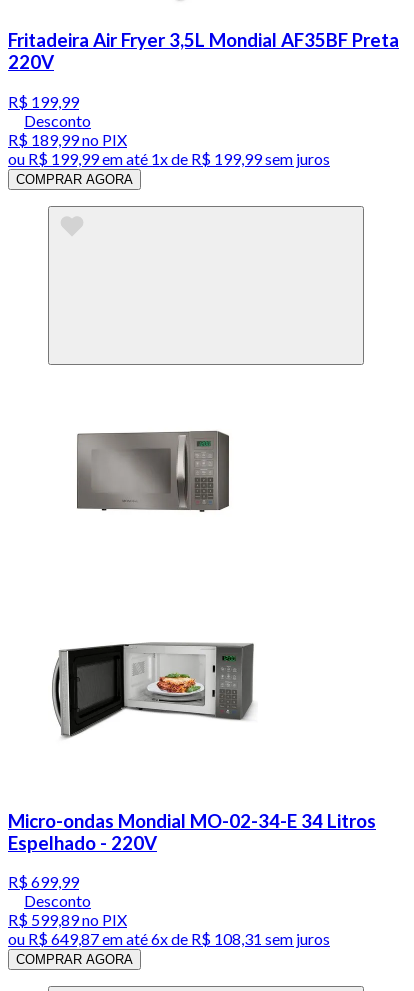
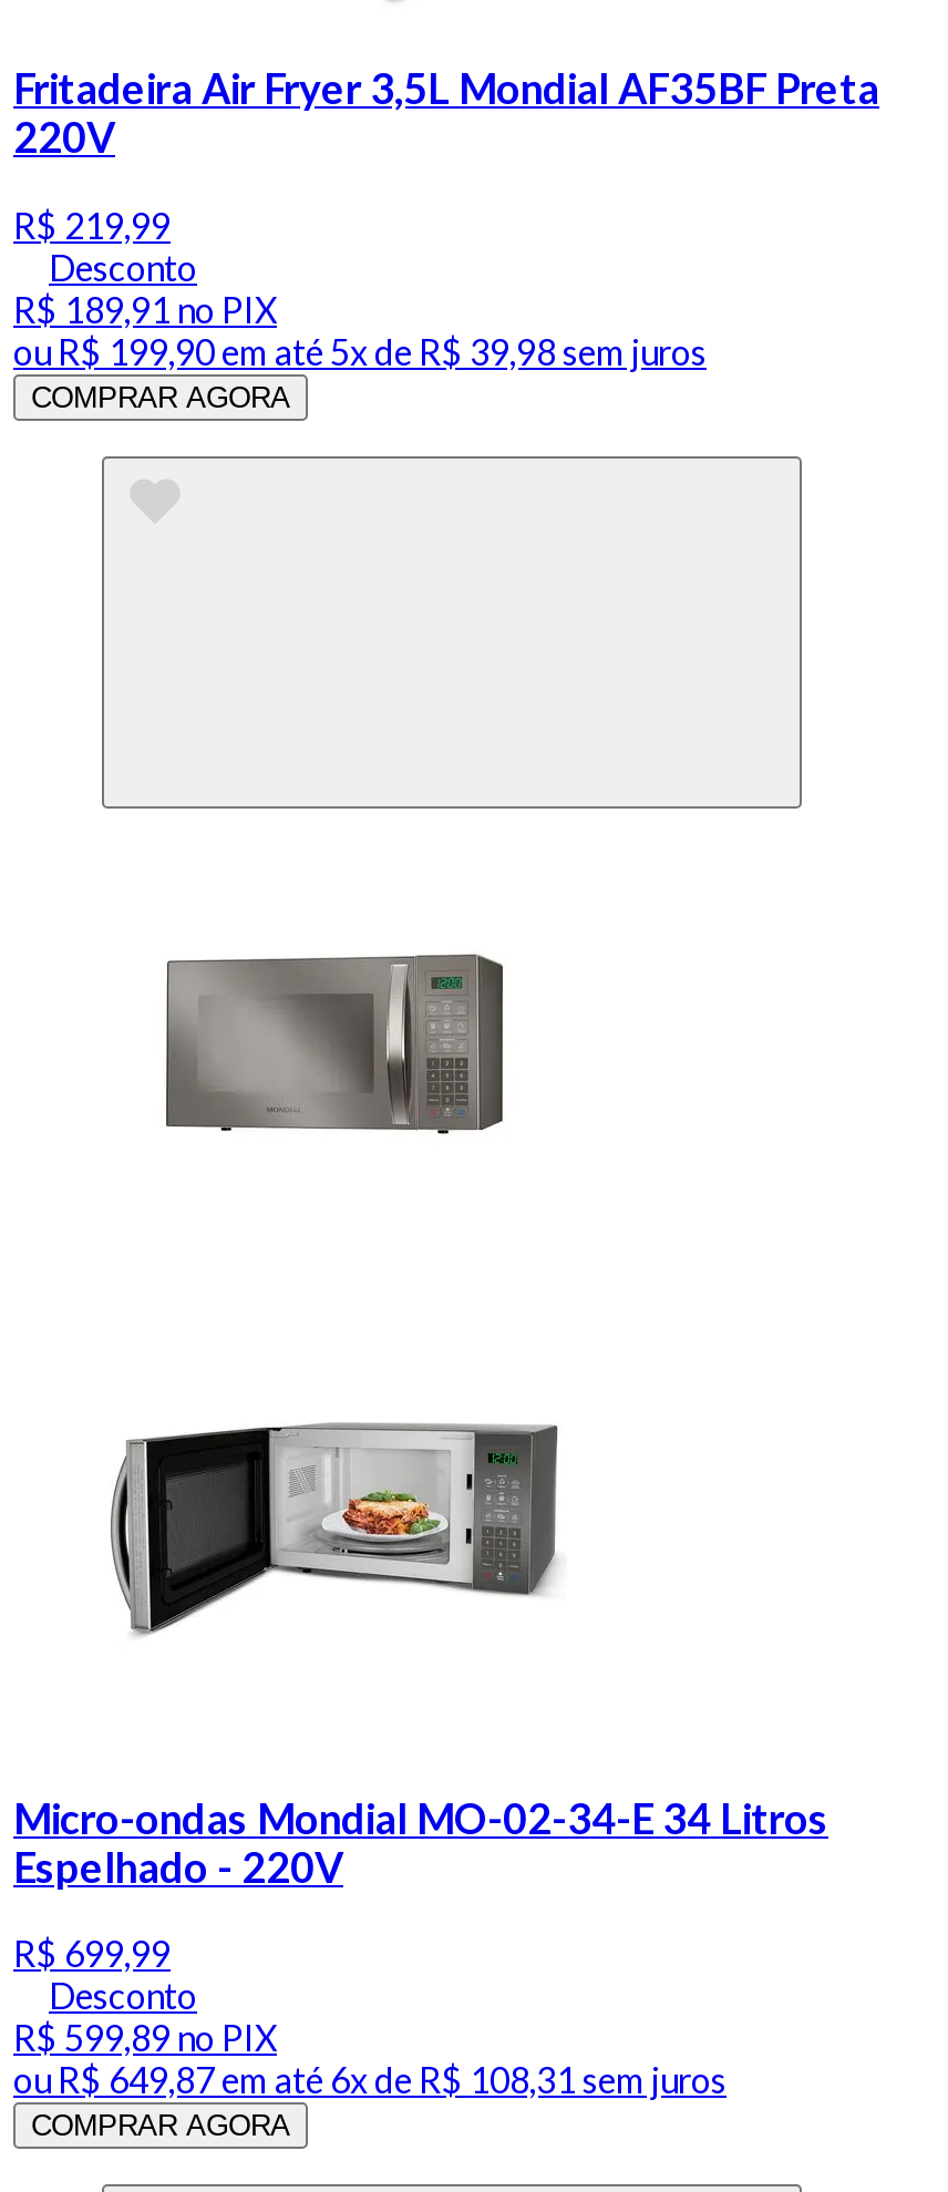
- R$ 199,99
+ R$ 219,99

- R$ 189,99no PIX
+ R$ 189,91no PIX

- ouR$ 199,99em até 1x de R$ 199,99 sem juros
+ ouR$ 199,90em até 5x de R$ 39,98 sem juros
